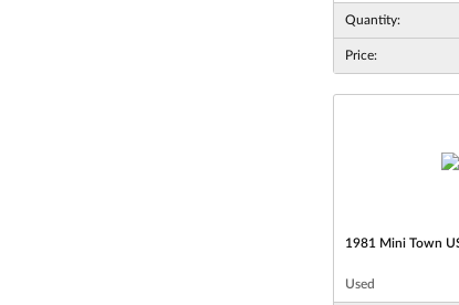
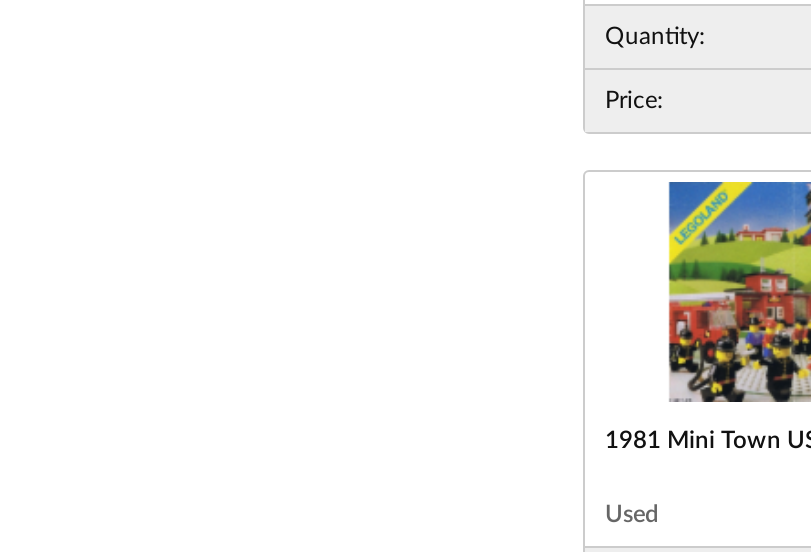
+ [image]
